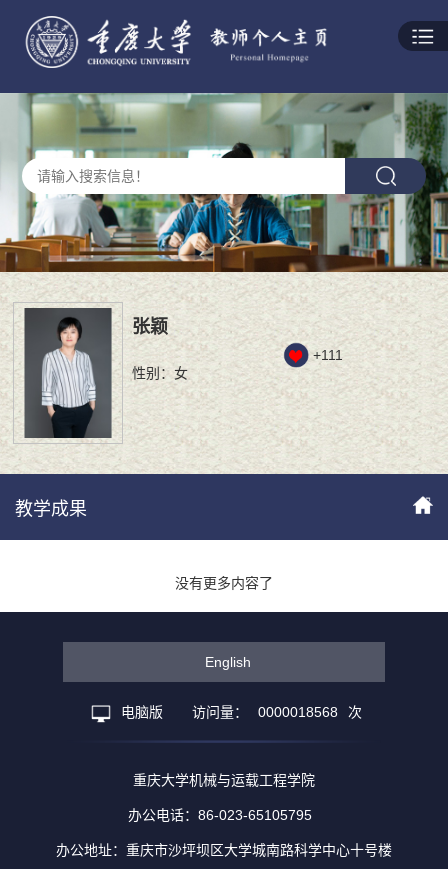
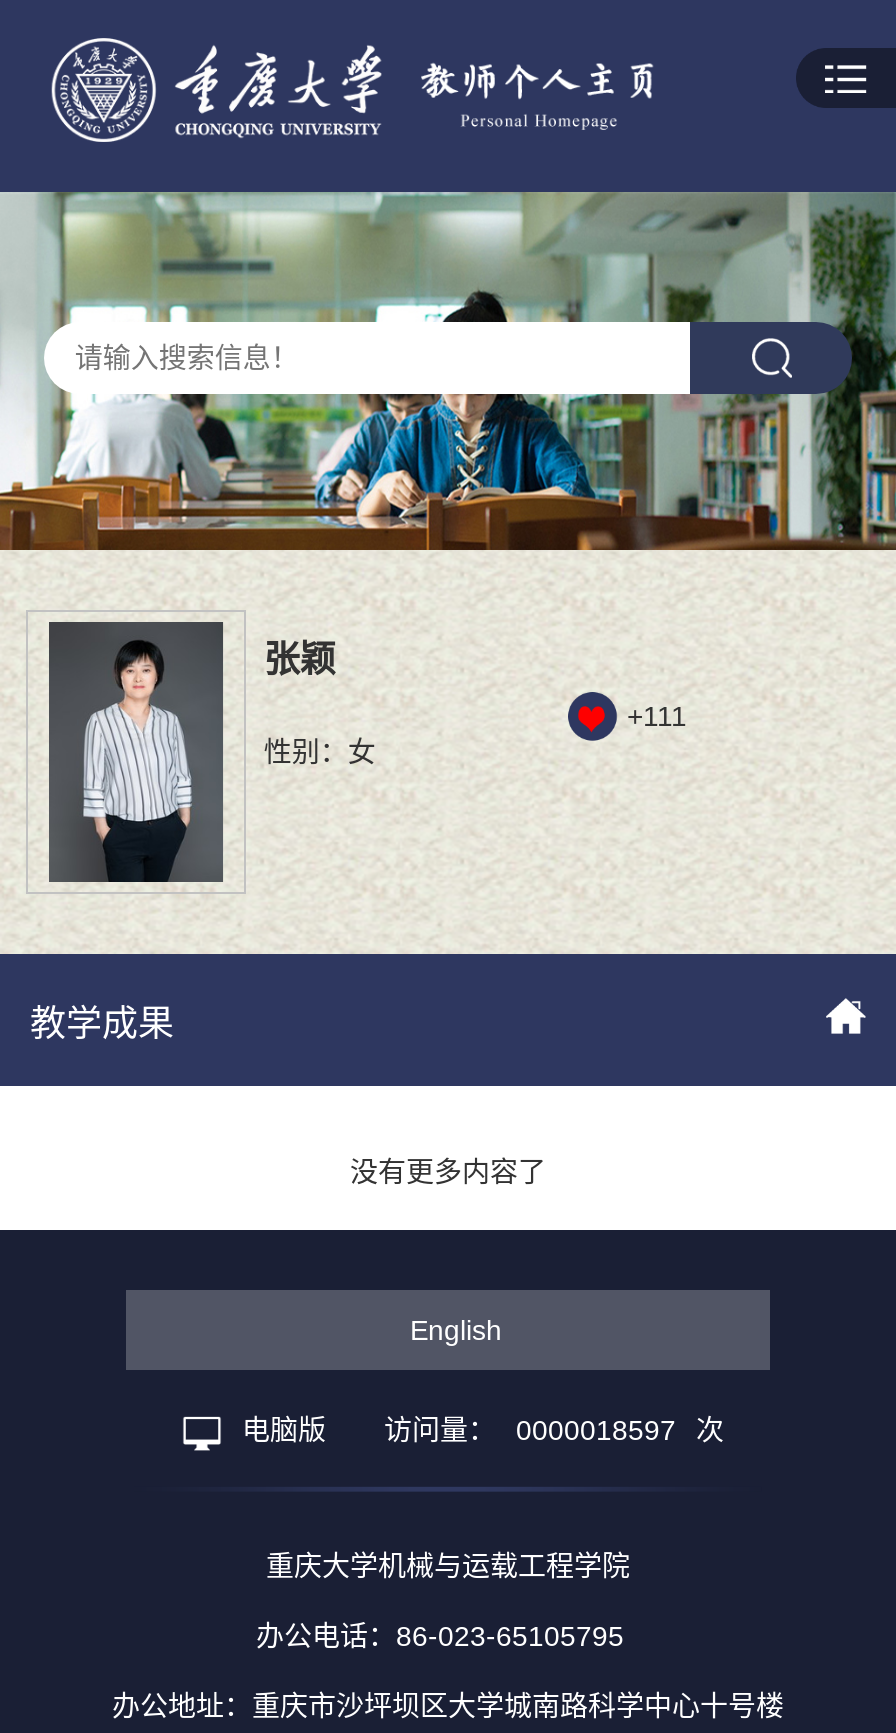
- 电脑版 访问量： 0000018568 次
+ 电脑版 访问量： 0000018597 次
